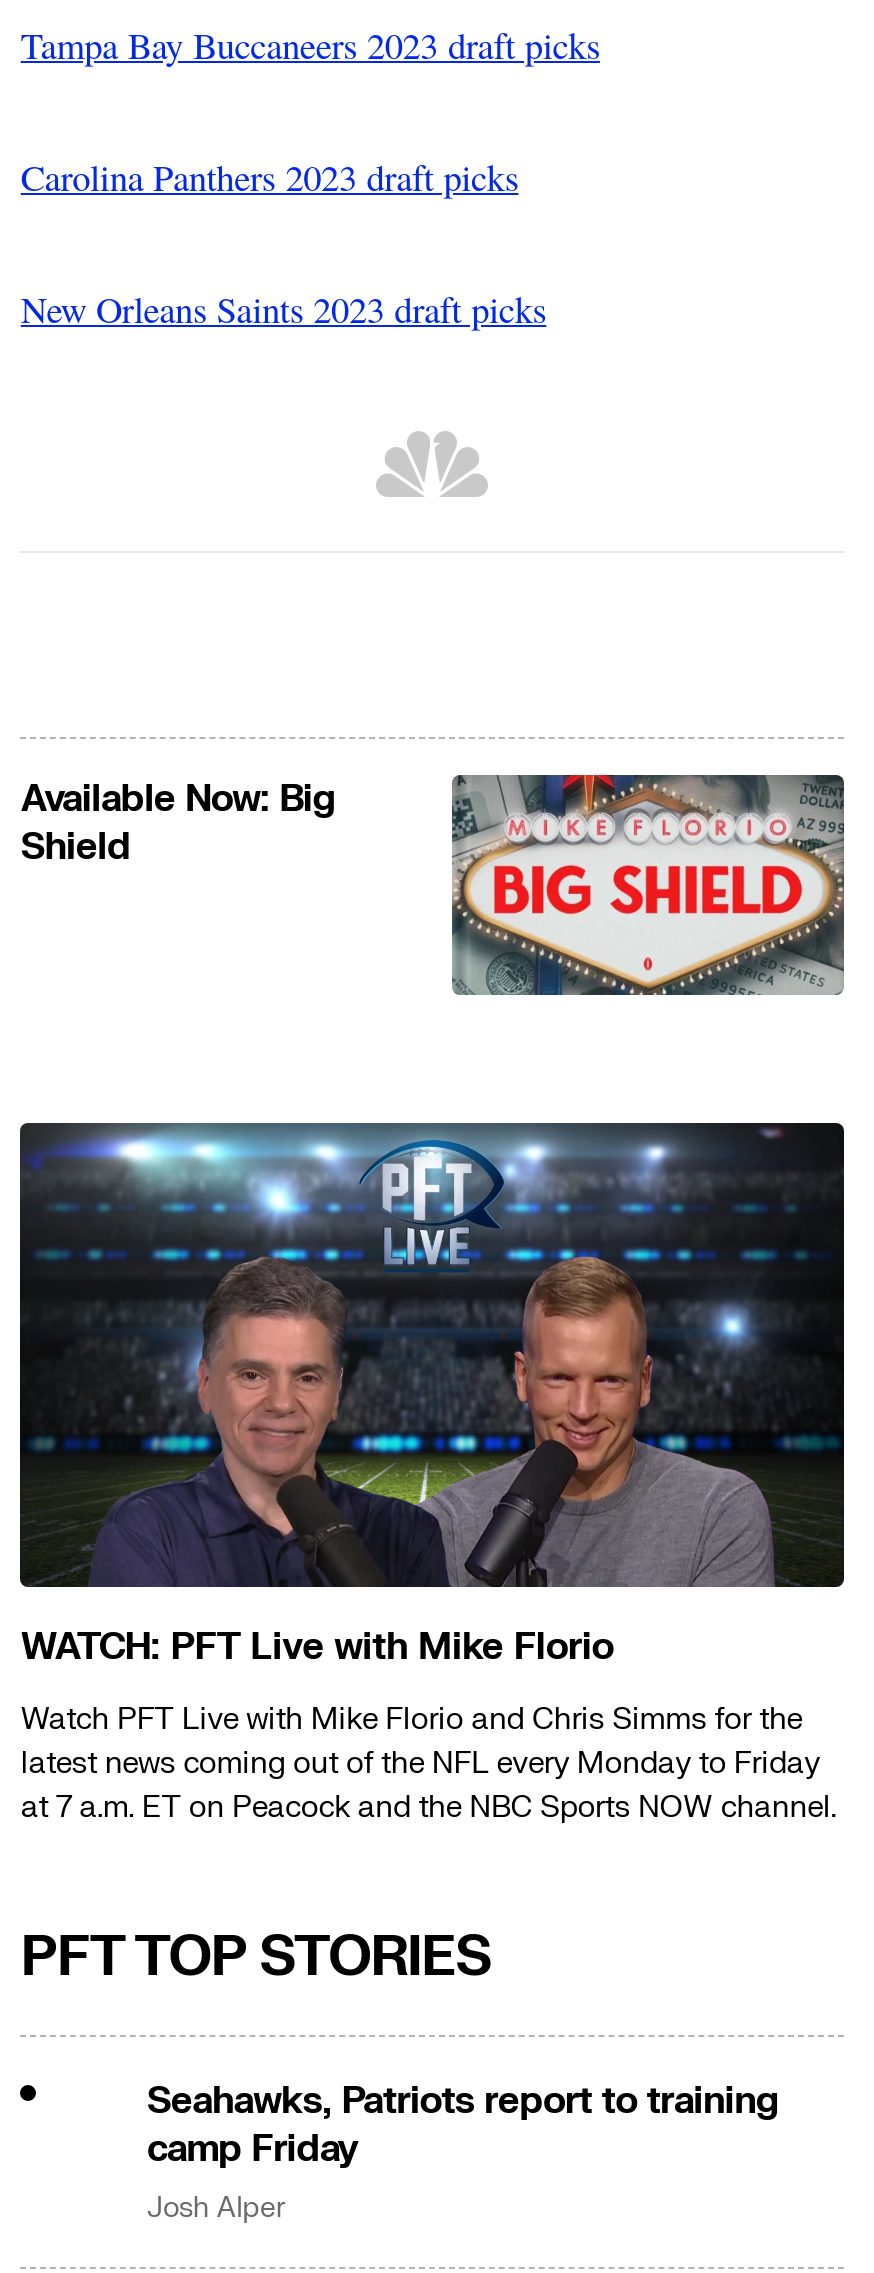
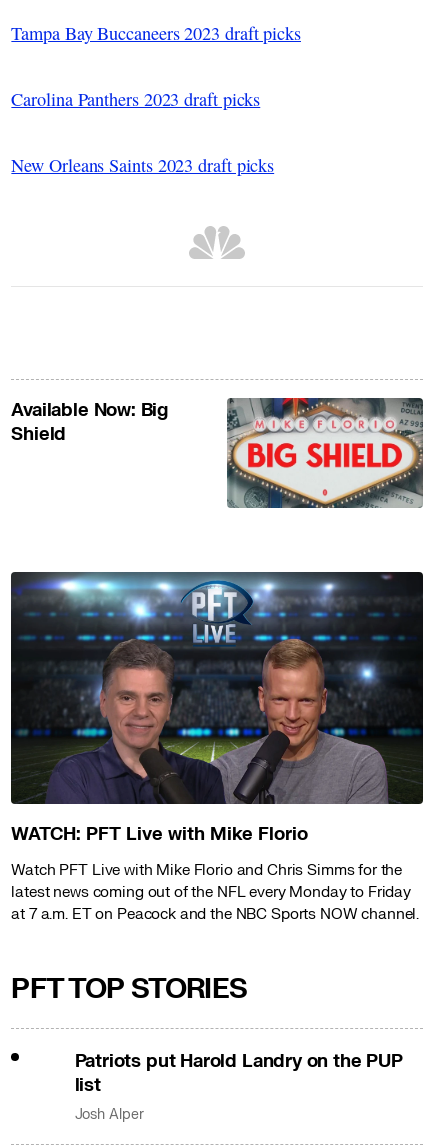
- Seahawks, Patriots report to training
- camp Friday
+ Patriots put Harold Landry on the PUP
+ list
